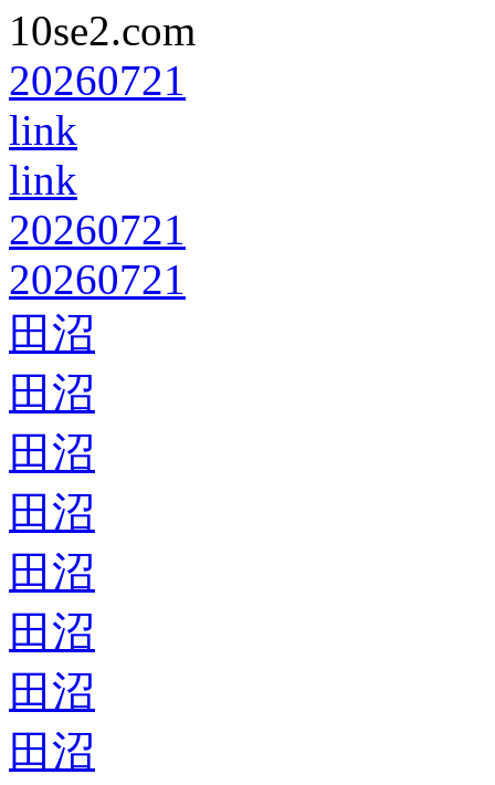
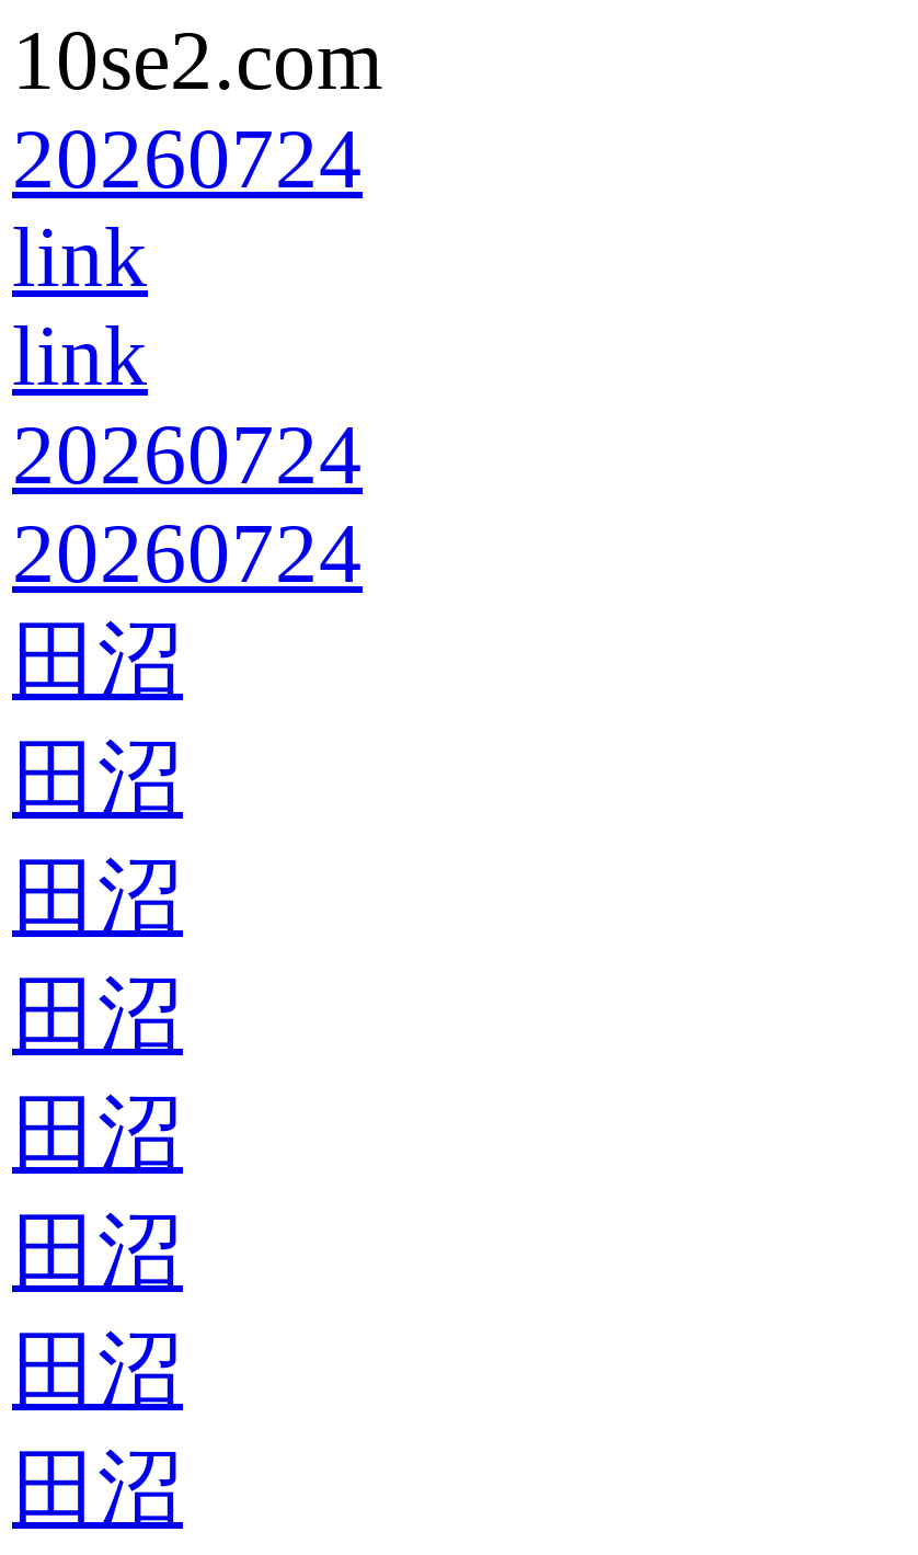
- 20260721
+ 20260724

- 20260721
+ 20260724

- 20260721
+ 20260724
